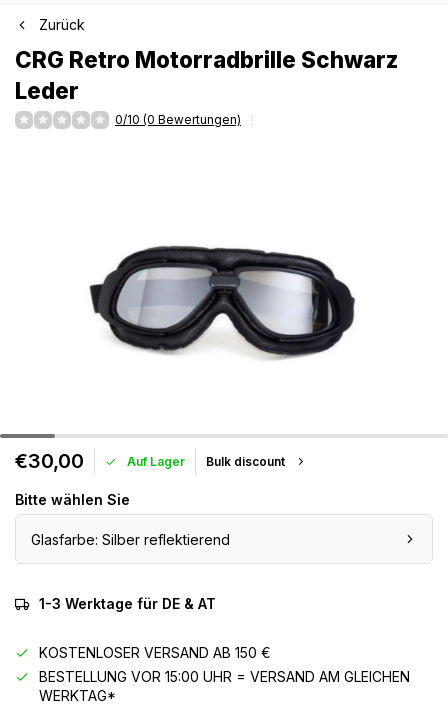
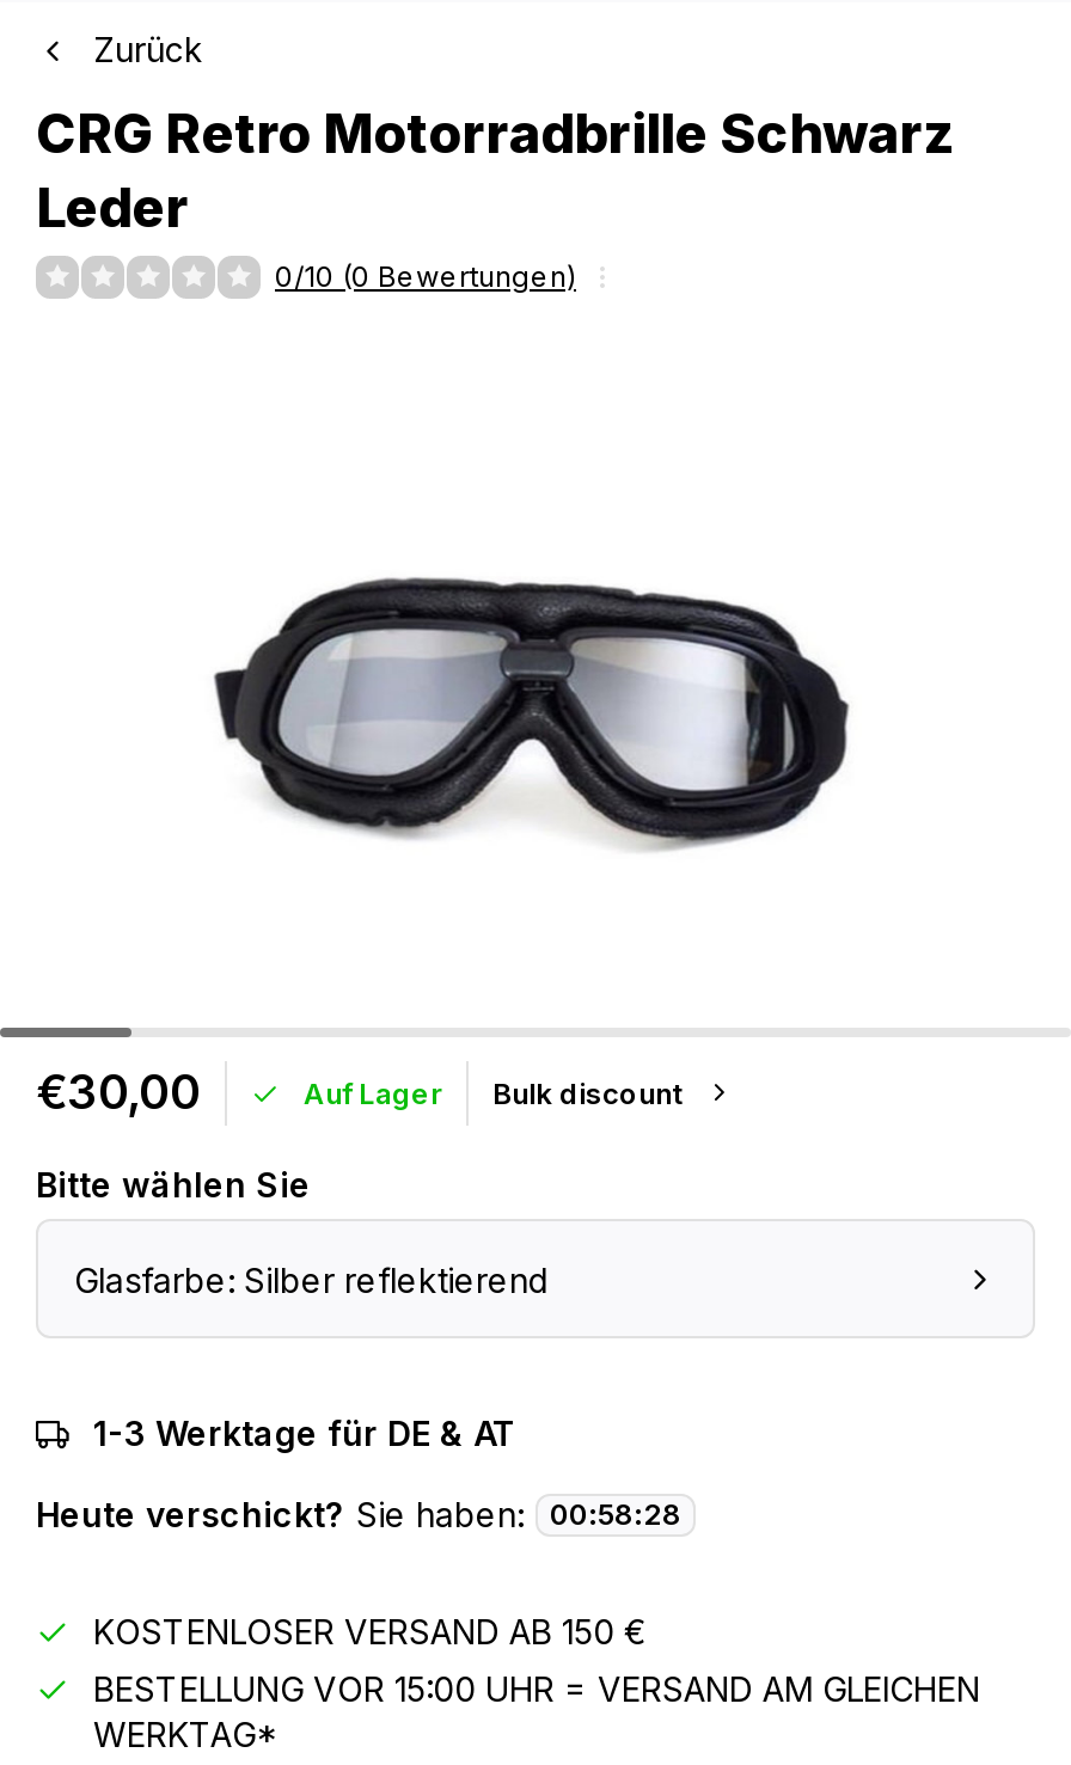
+ Heute verschickt? Sie haben:
+ 00:58:28
